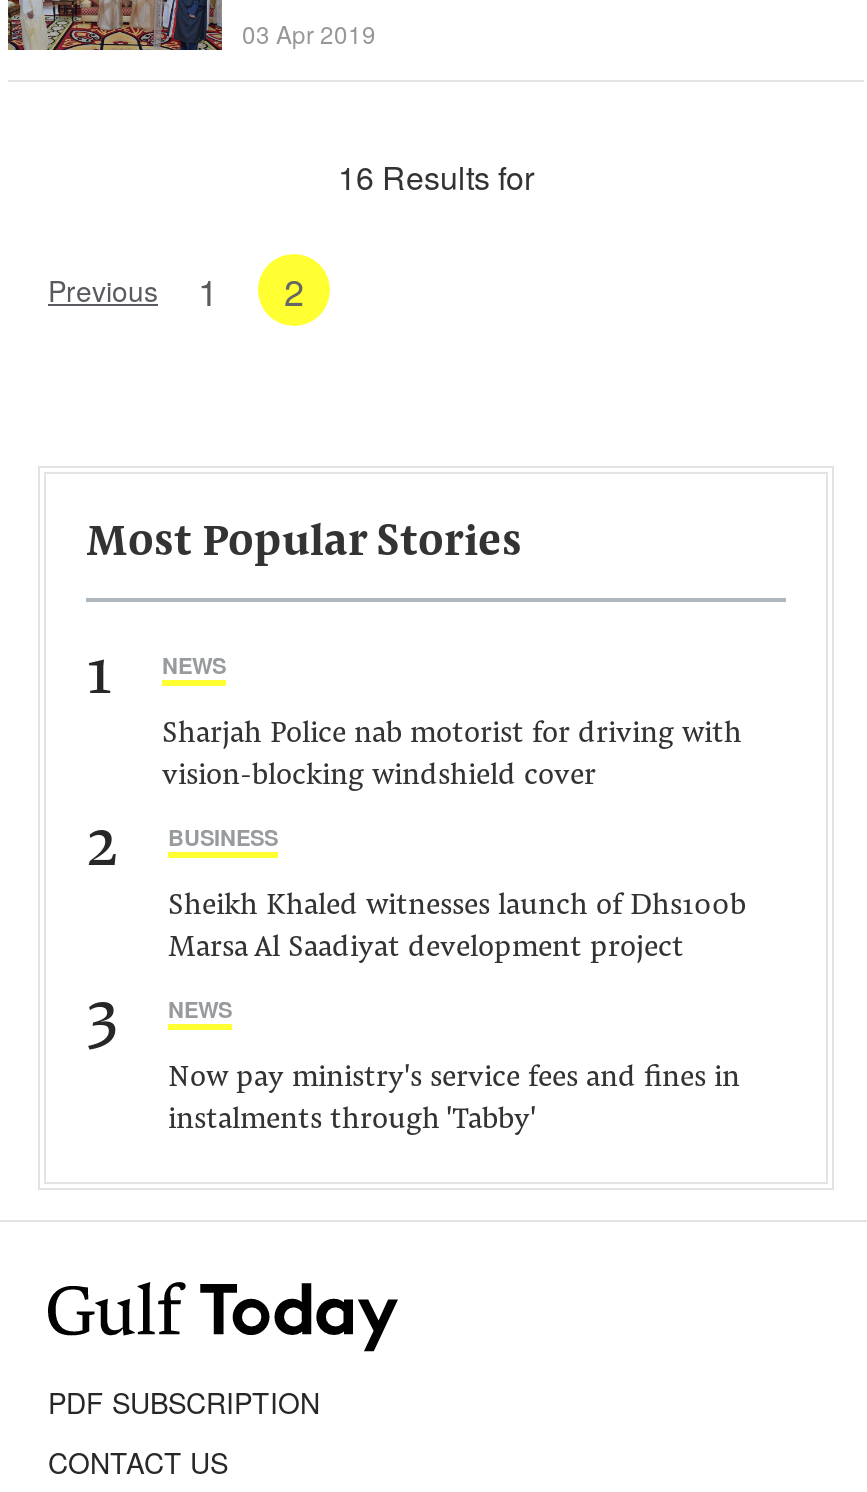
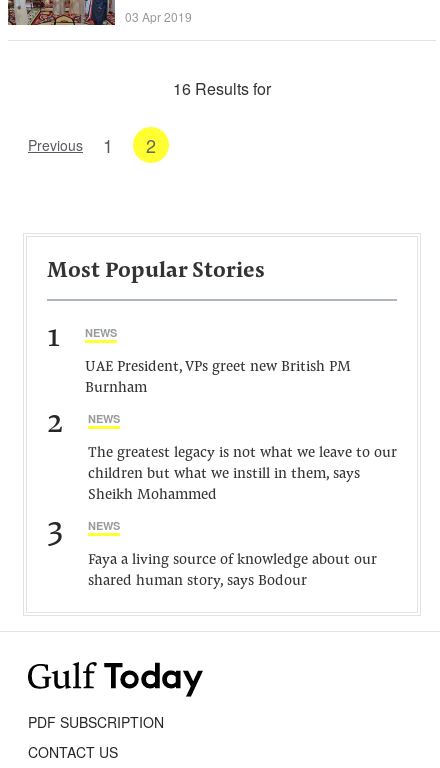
- Sharjah Police nab motorist for driving with
- vision-blocking windshield cover
+ UAE President, VPs greet new British PM
+ Burnham

- BUSINESS
+ NEWS

- Sheikh Khaled witnesses launch of Dhs100b
- Marsa Al Saadiyat development project
+ The greatest legacy is not what we leave to our
+ children but what we instill in them, says
+ Sheikh Mohammed

- Now pay ministry's service fees and fines in
- instalments through 'Tabby'
+ Faya a living source of knowledge about our
+ shared human story, says Bodour
